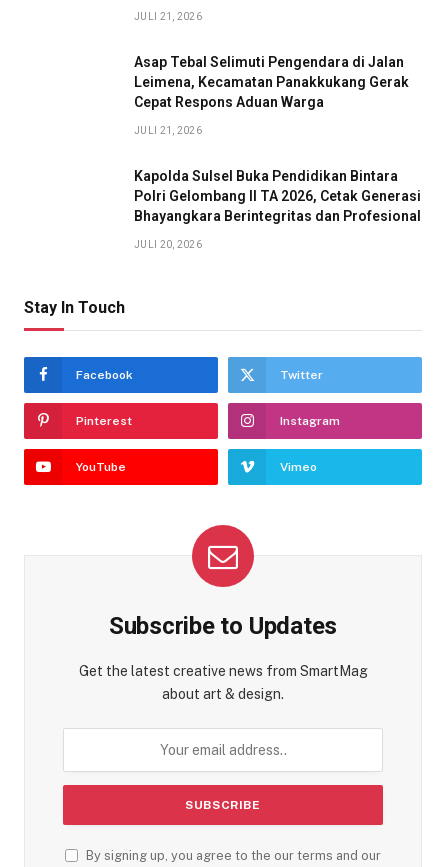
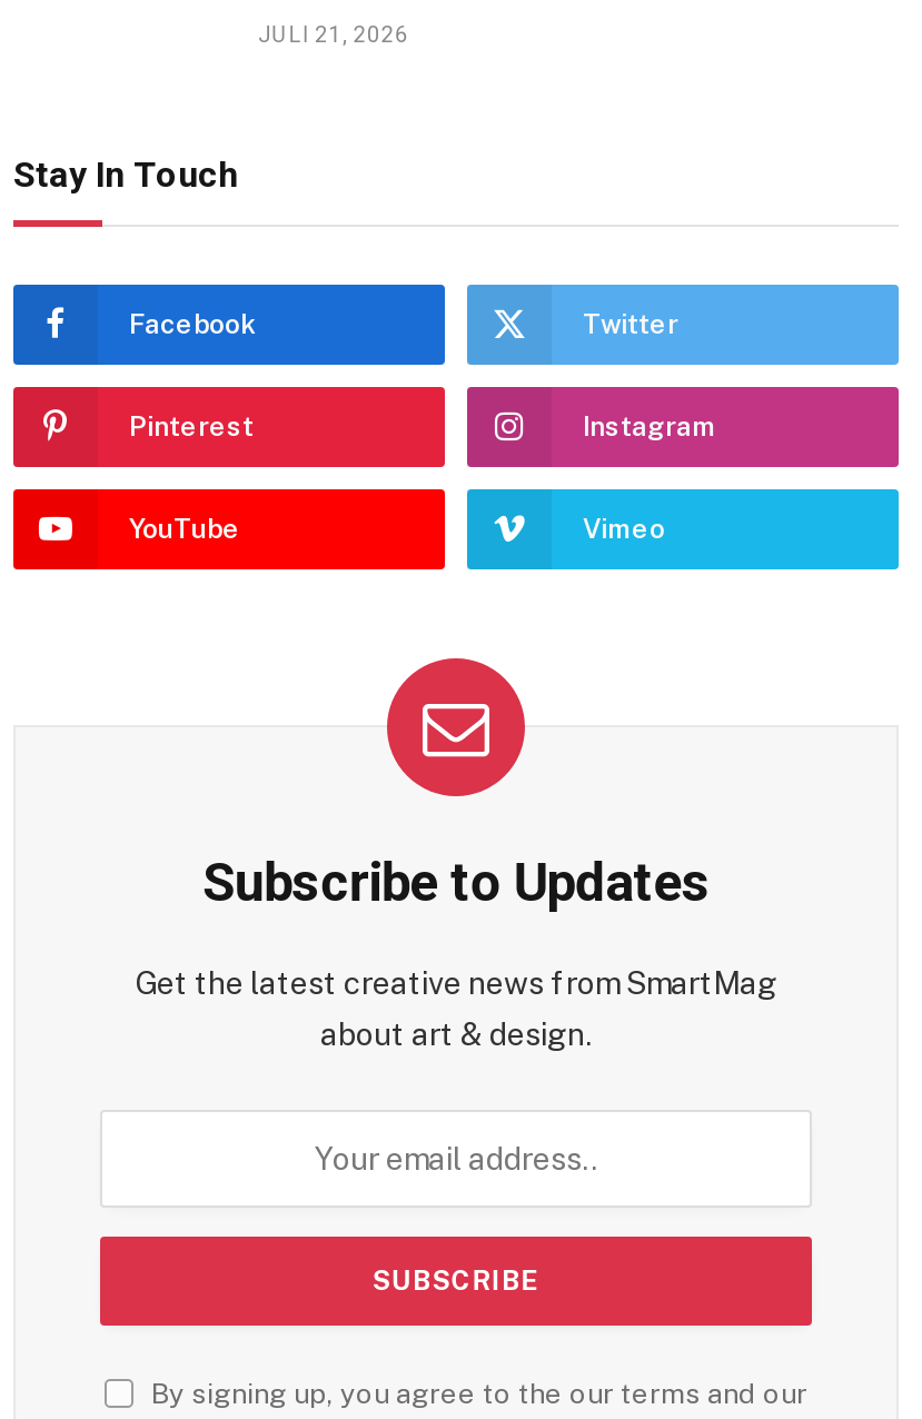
- Asap Tebal Selimuti Pengendara di Jalan
- Leimena, Kecamatan Panakkukang Gerak
- Cepat Respons Aduan Warga
- JULI 21, 2026
- Kapolda Sulsel Buka Pendidikan Bintara
- Polri Gelombang II TA 2026, Cetak Generasi
- Bhayangkara Berintegritas dan Profesional
- JULI 20, 2026
